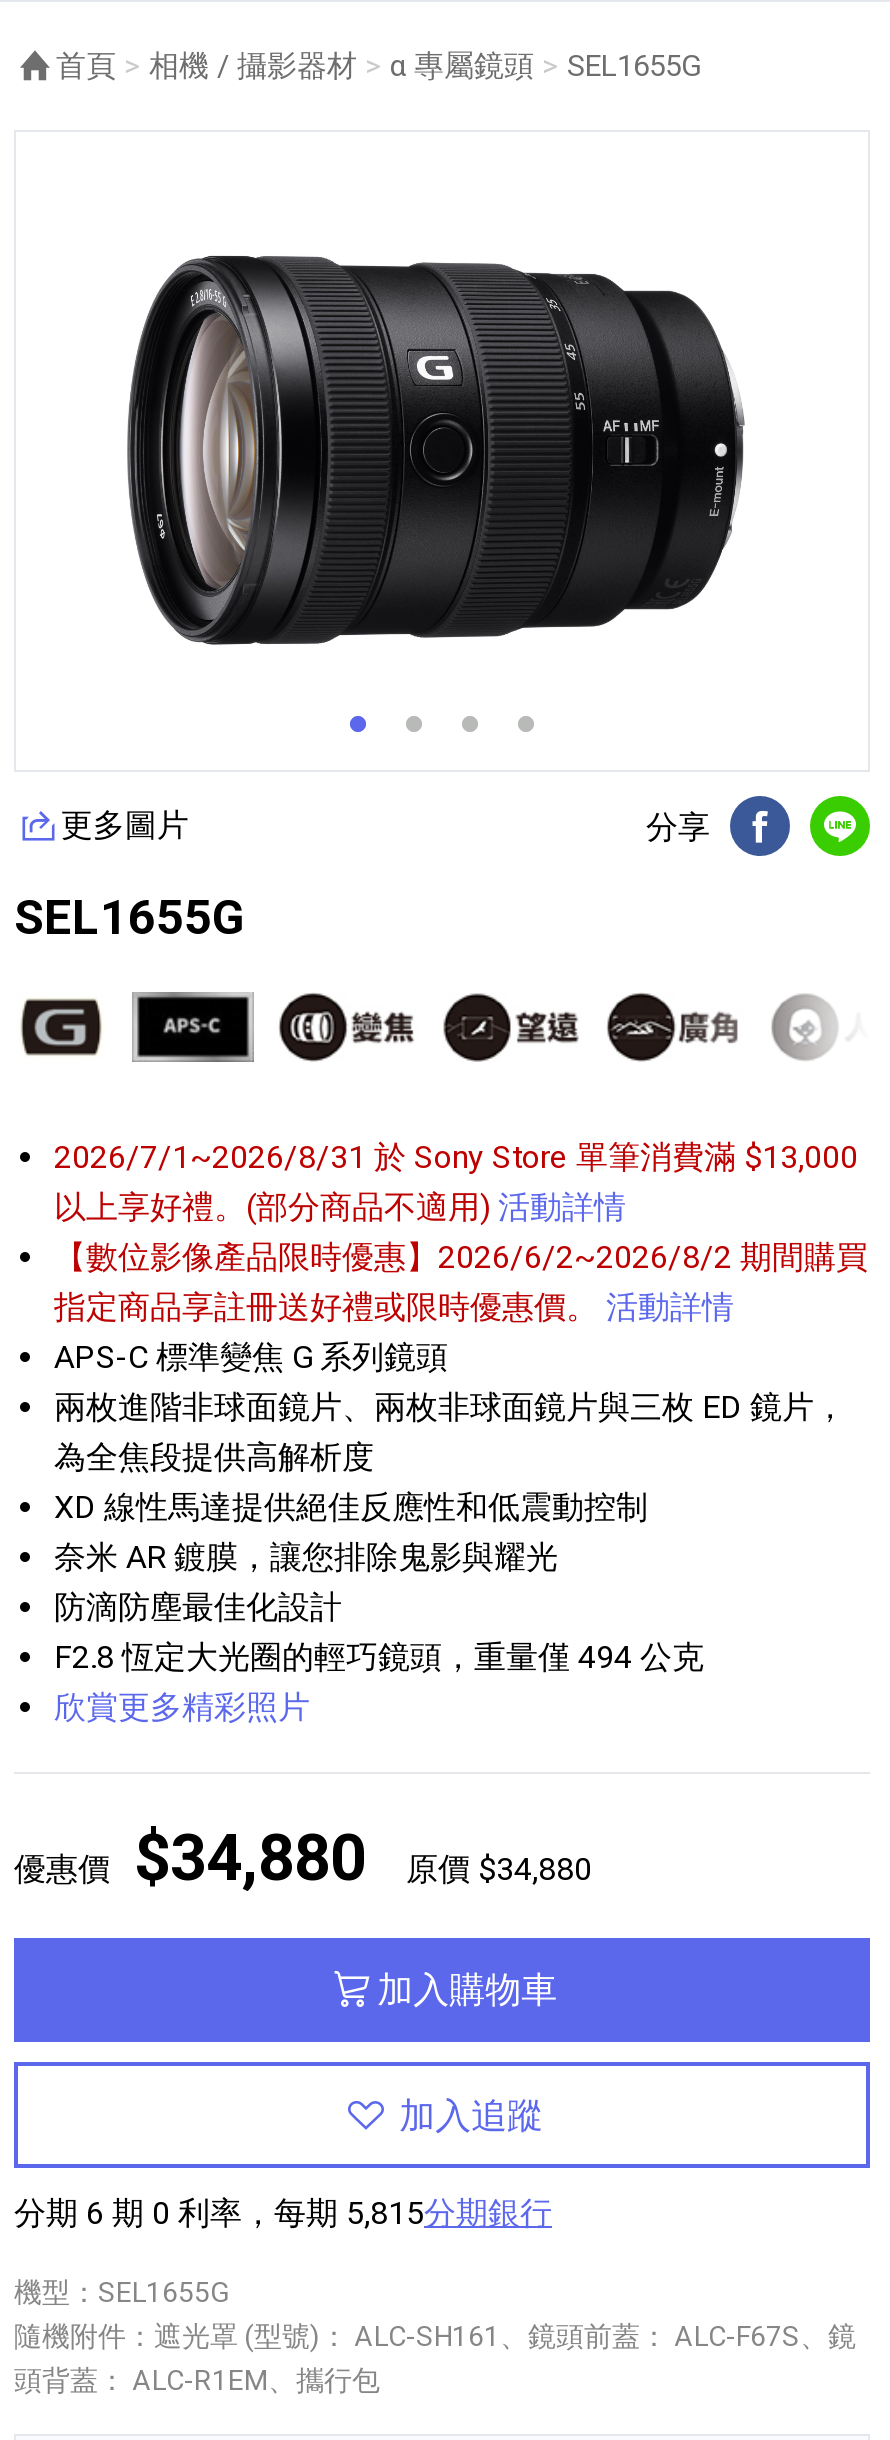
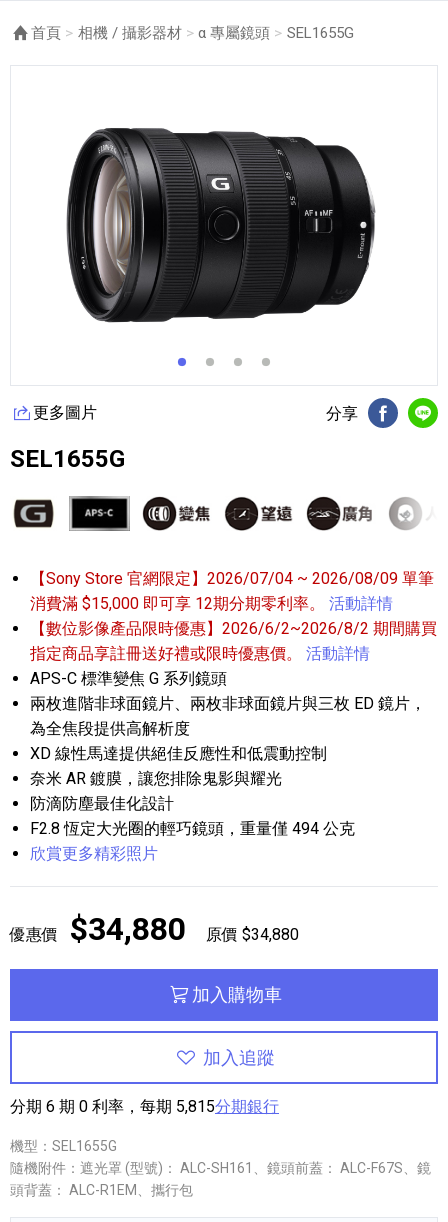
- 2026/7/1~2026/8/31 於 Sony Store 單筆消費滿 $13,000
- 以上享好禮。(部分商品不適用)活動詳情
+ 【Sony Store 官網限定】2026/07/04 ~ 2026/08/09 單筆
+ 消費滿 $15,000 即可享 12期分期零利率。活動詳情
